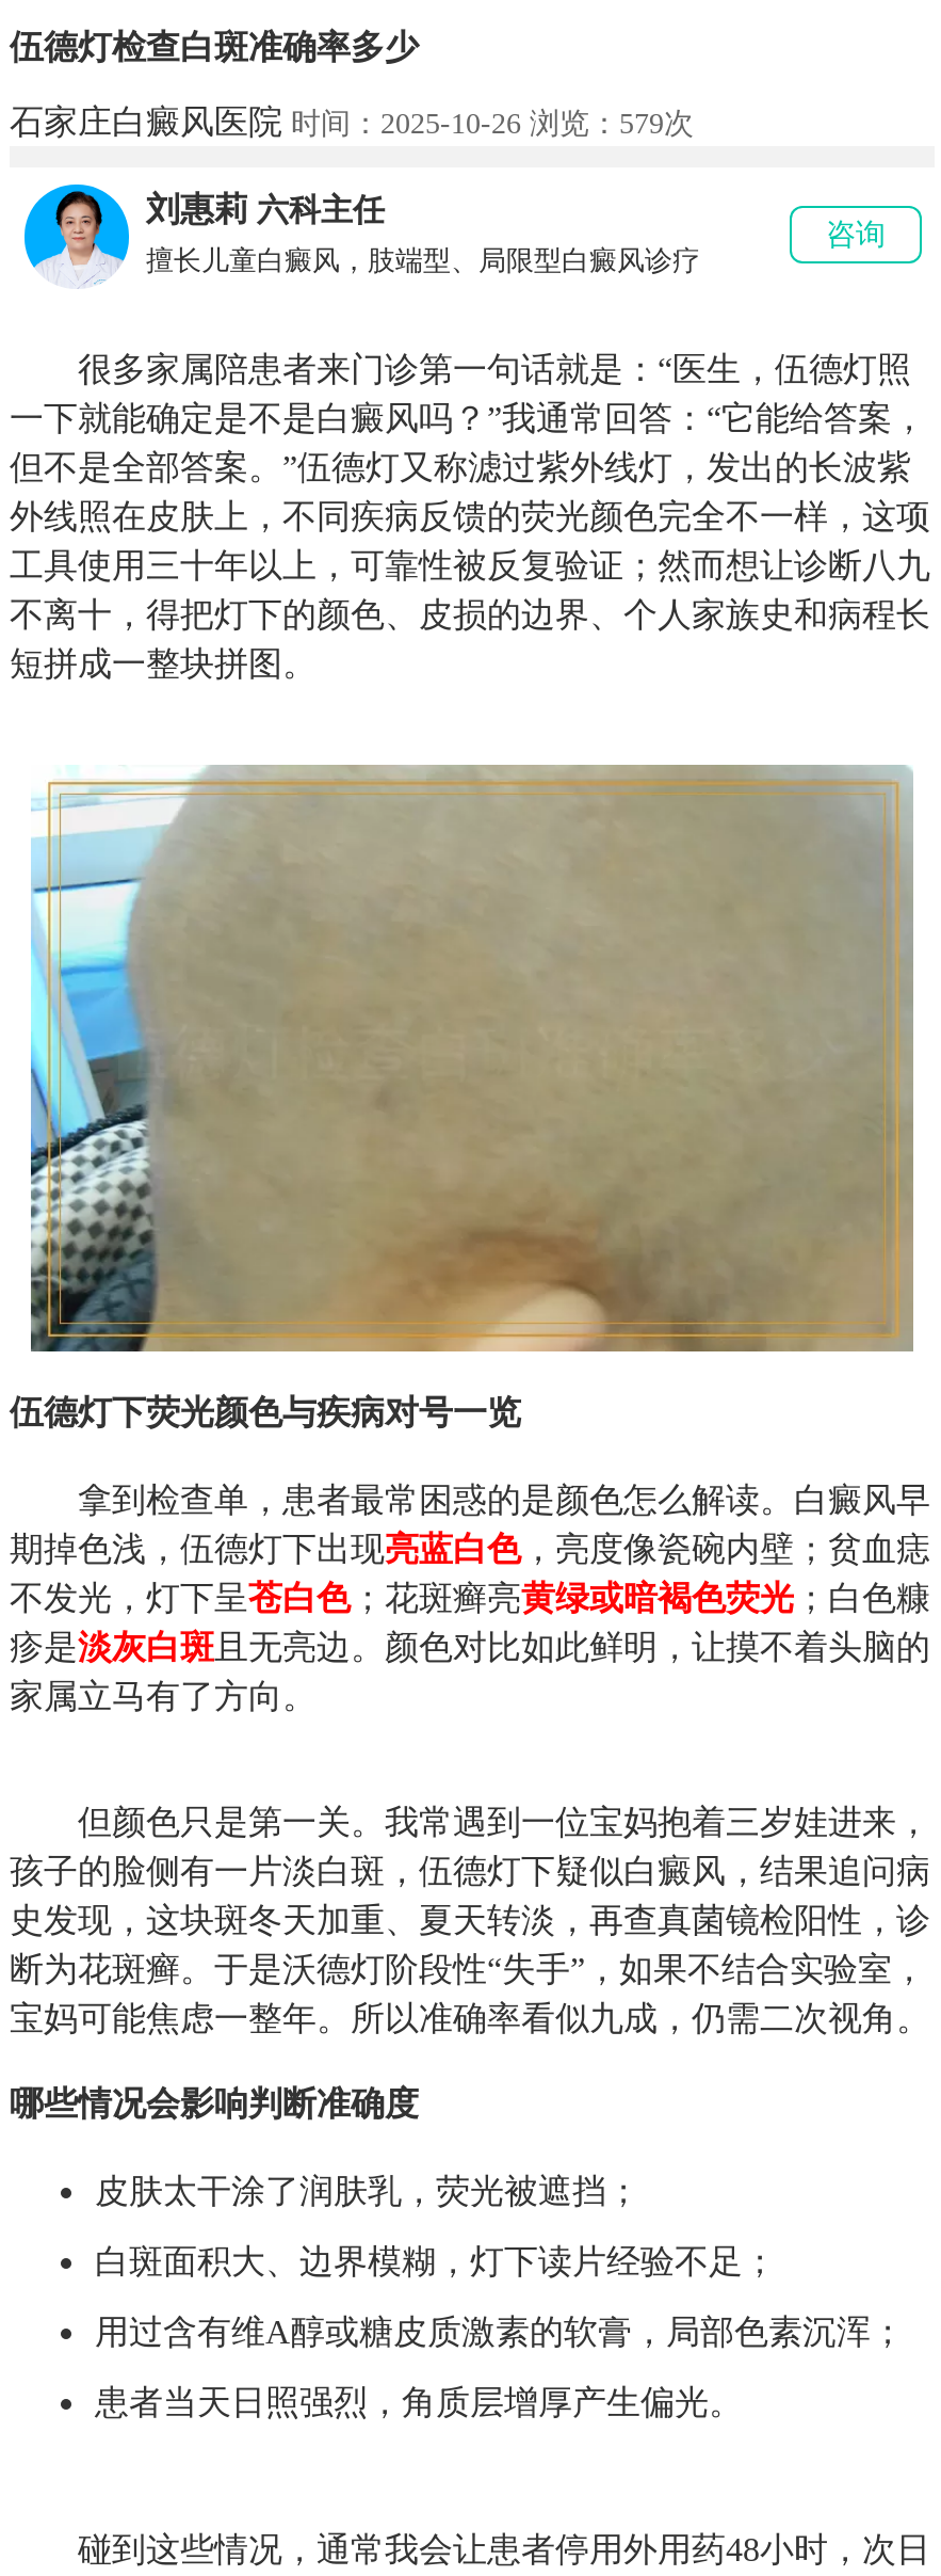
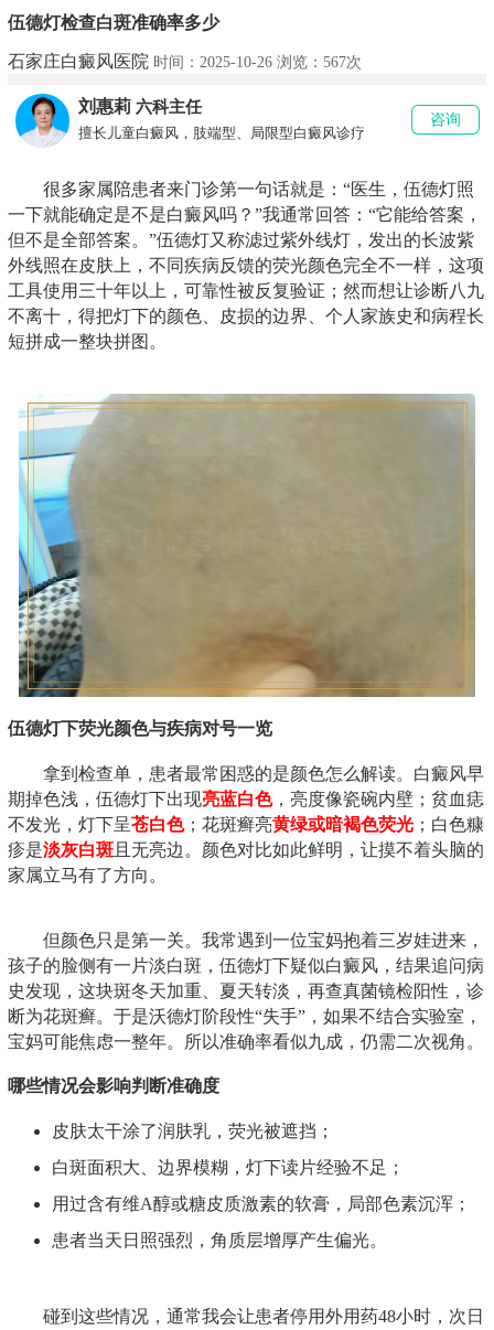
- 石家庄白癜风医院时间：2025-10-26 浏览：579次
+ 石家庄白癜风医院时间：2025-10-26 浏览：567次
